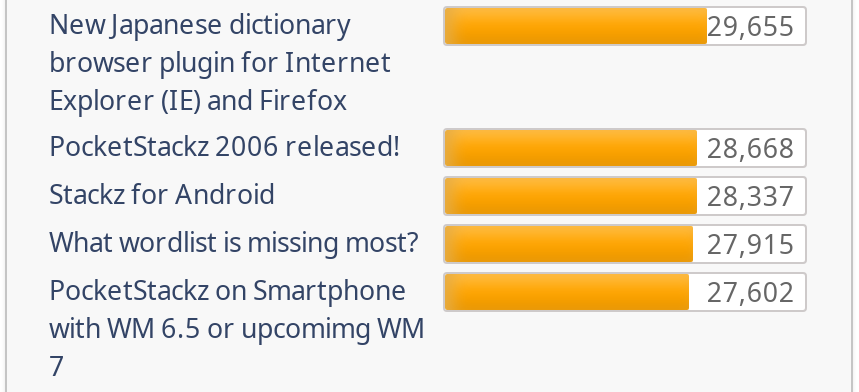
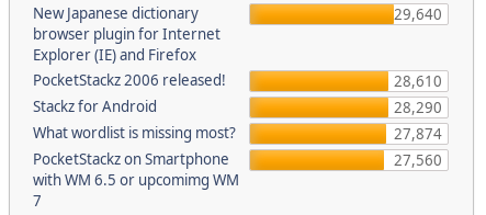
- 29,655
+ 29,640

- 28,668
+ 28,610

- 28,337
+ 28,290

- 27,915
+ 27,874

- 27,602
+ 27,560
